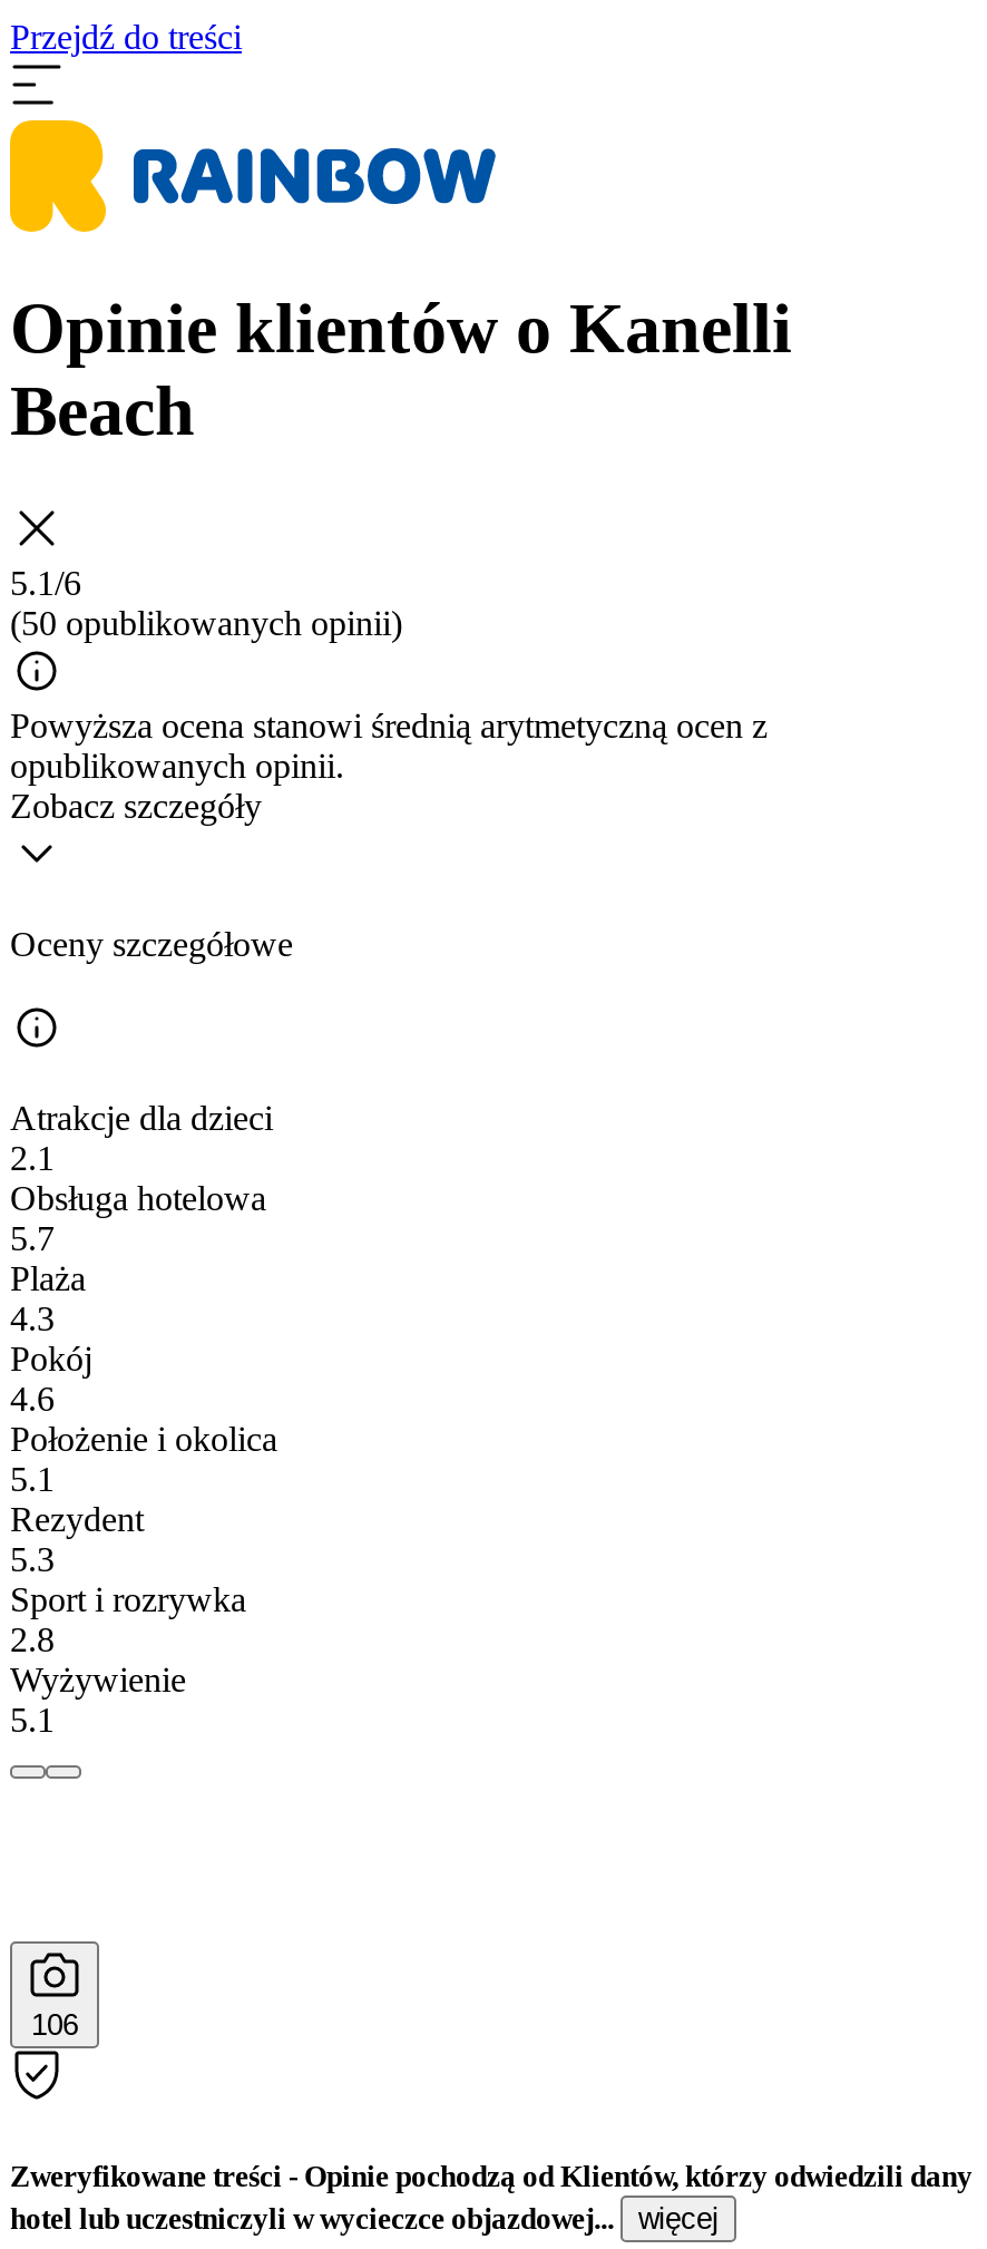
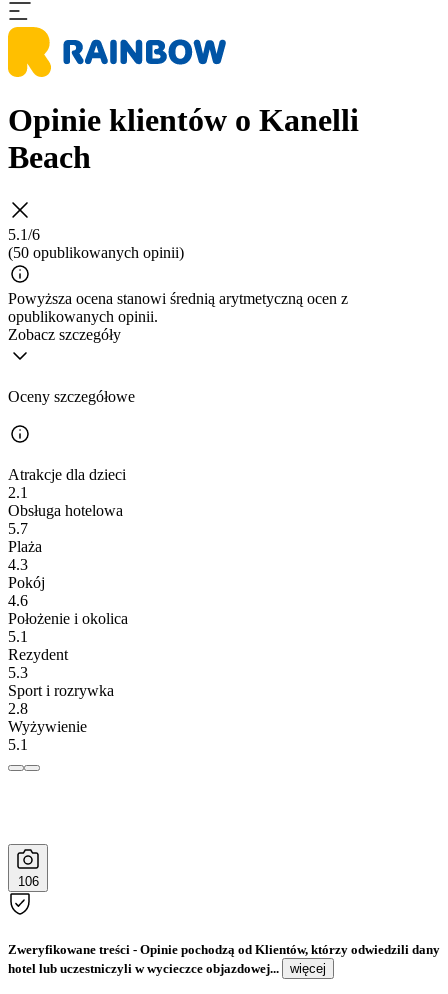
- Przejdź do treści
